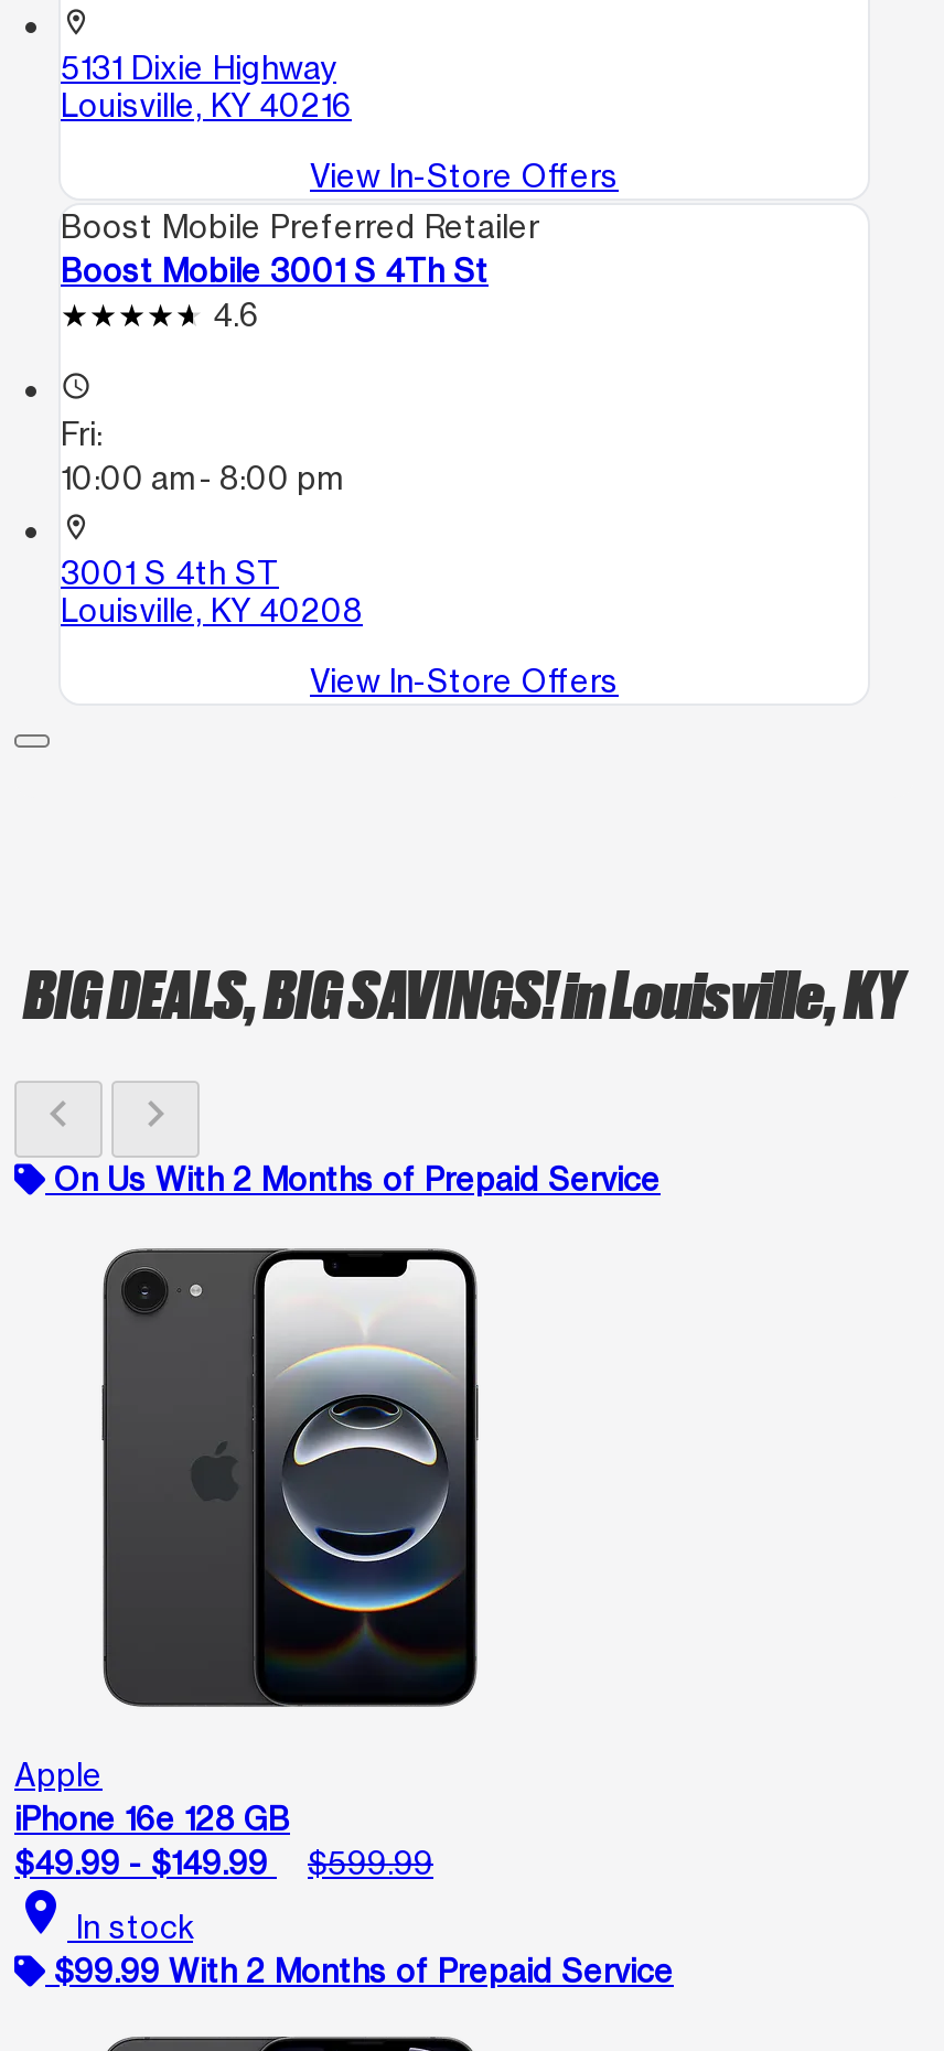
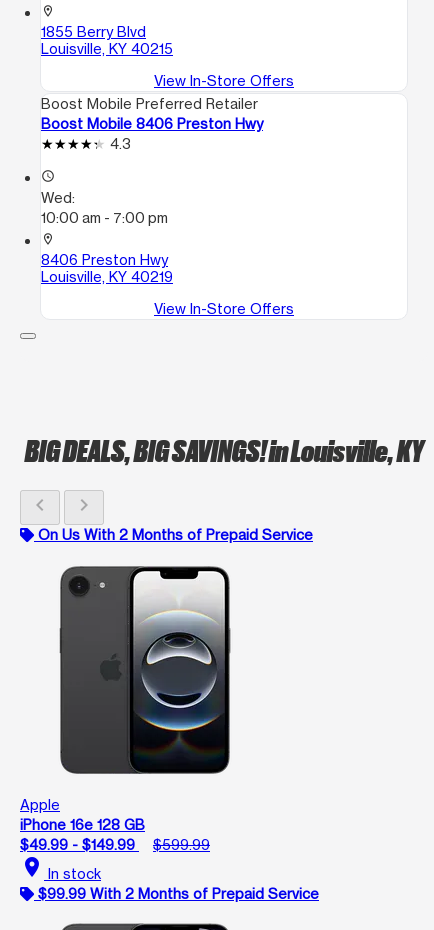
- 5131 Dixie Highway
- Louisville, KY 40216
+ 1855 Berry Blvd
+ Louisville, KY 40215

- Boost Mobile 3001 S 4Th St
- 4.6
+ Boost Mobile 8406 Preston Hwy
+ 4.3

- Fri:
- 10:00 am - 8:00 pm
+ Wed:
+ 10:00 am - 7:00 pm

- 3001 S 4th ST
- Louisville, KY 40208
+ 8406 Preston Hwy
+ Louisville, KY 40219
